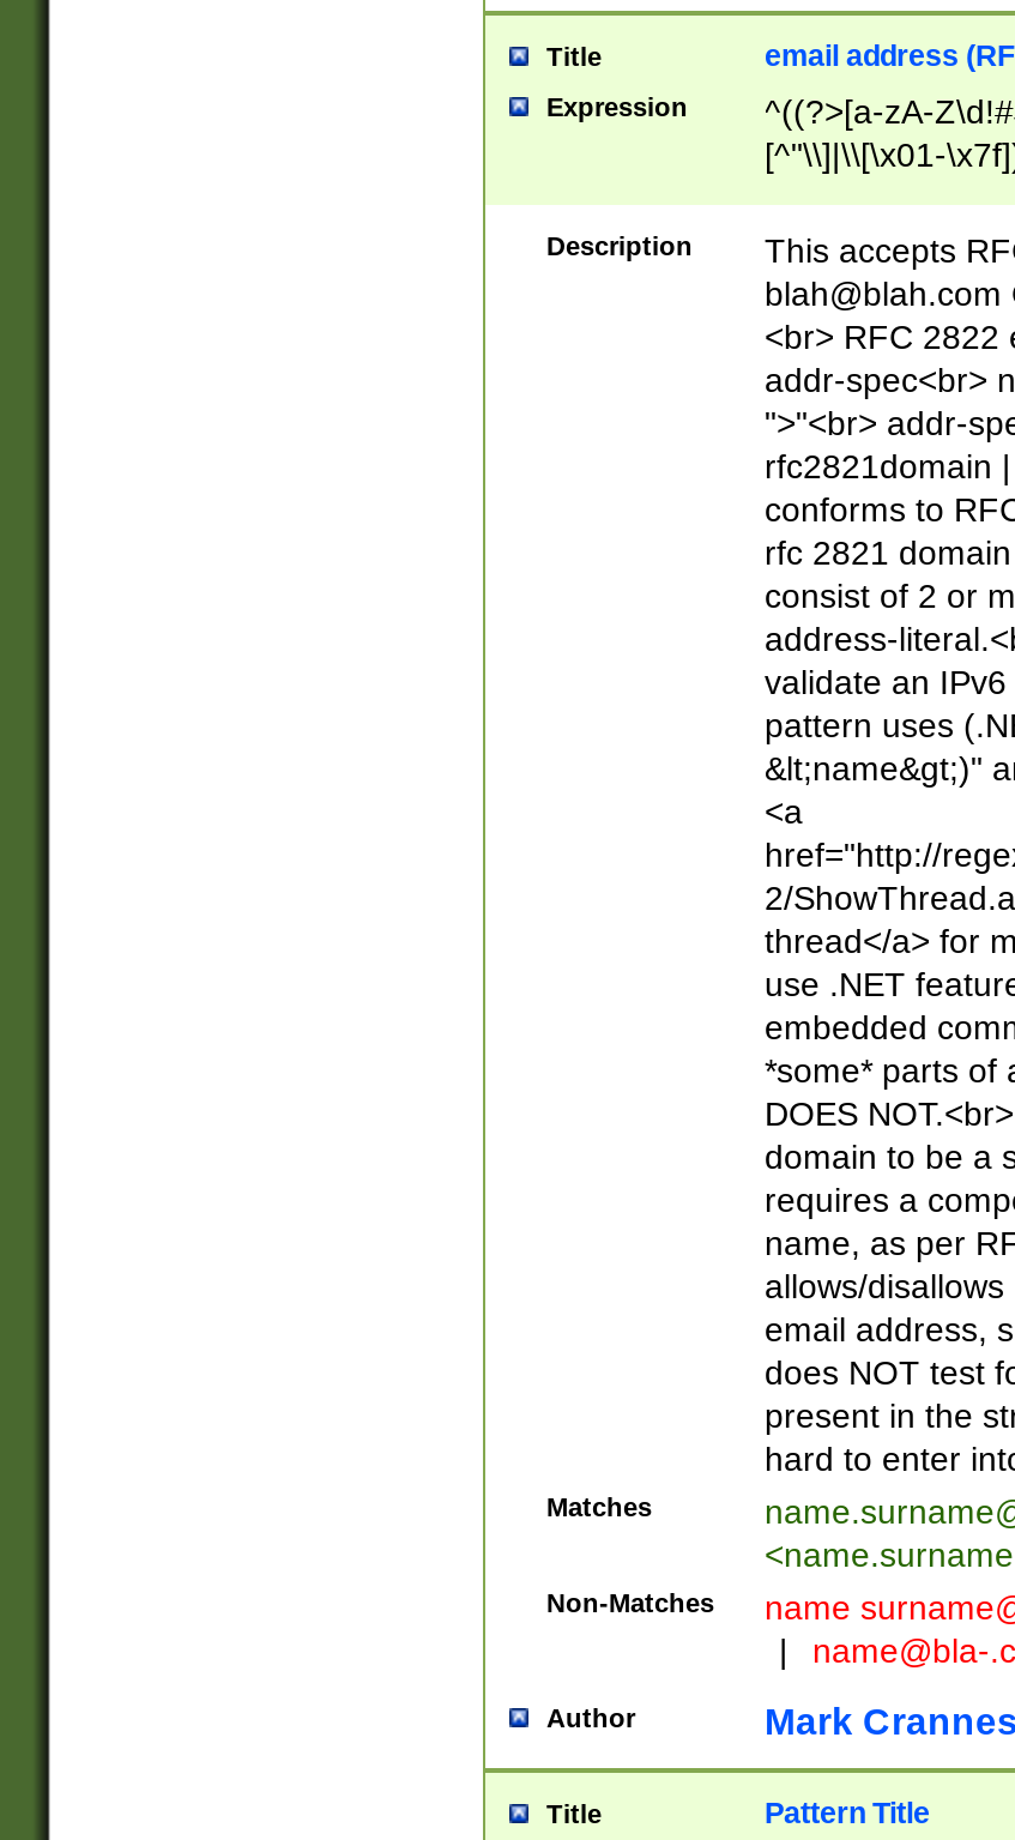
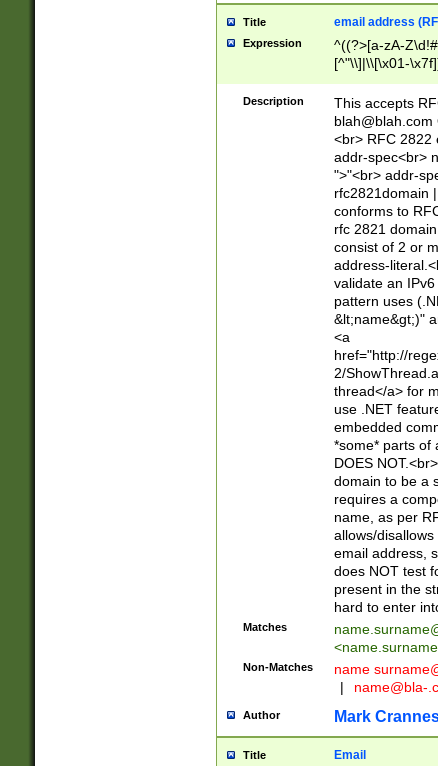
- Pattern Title
+ Email
